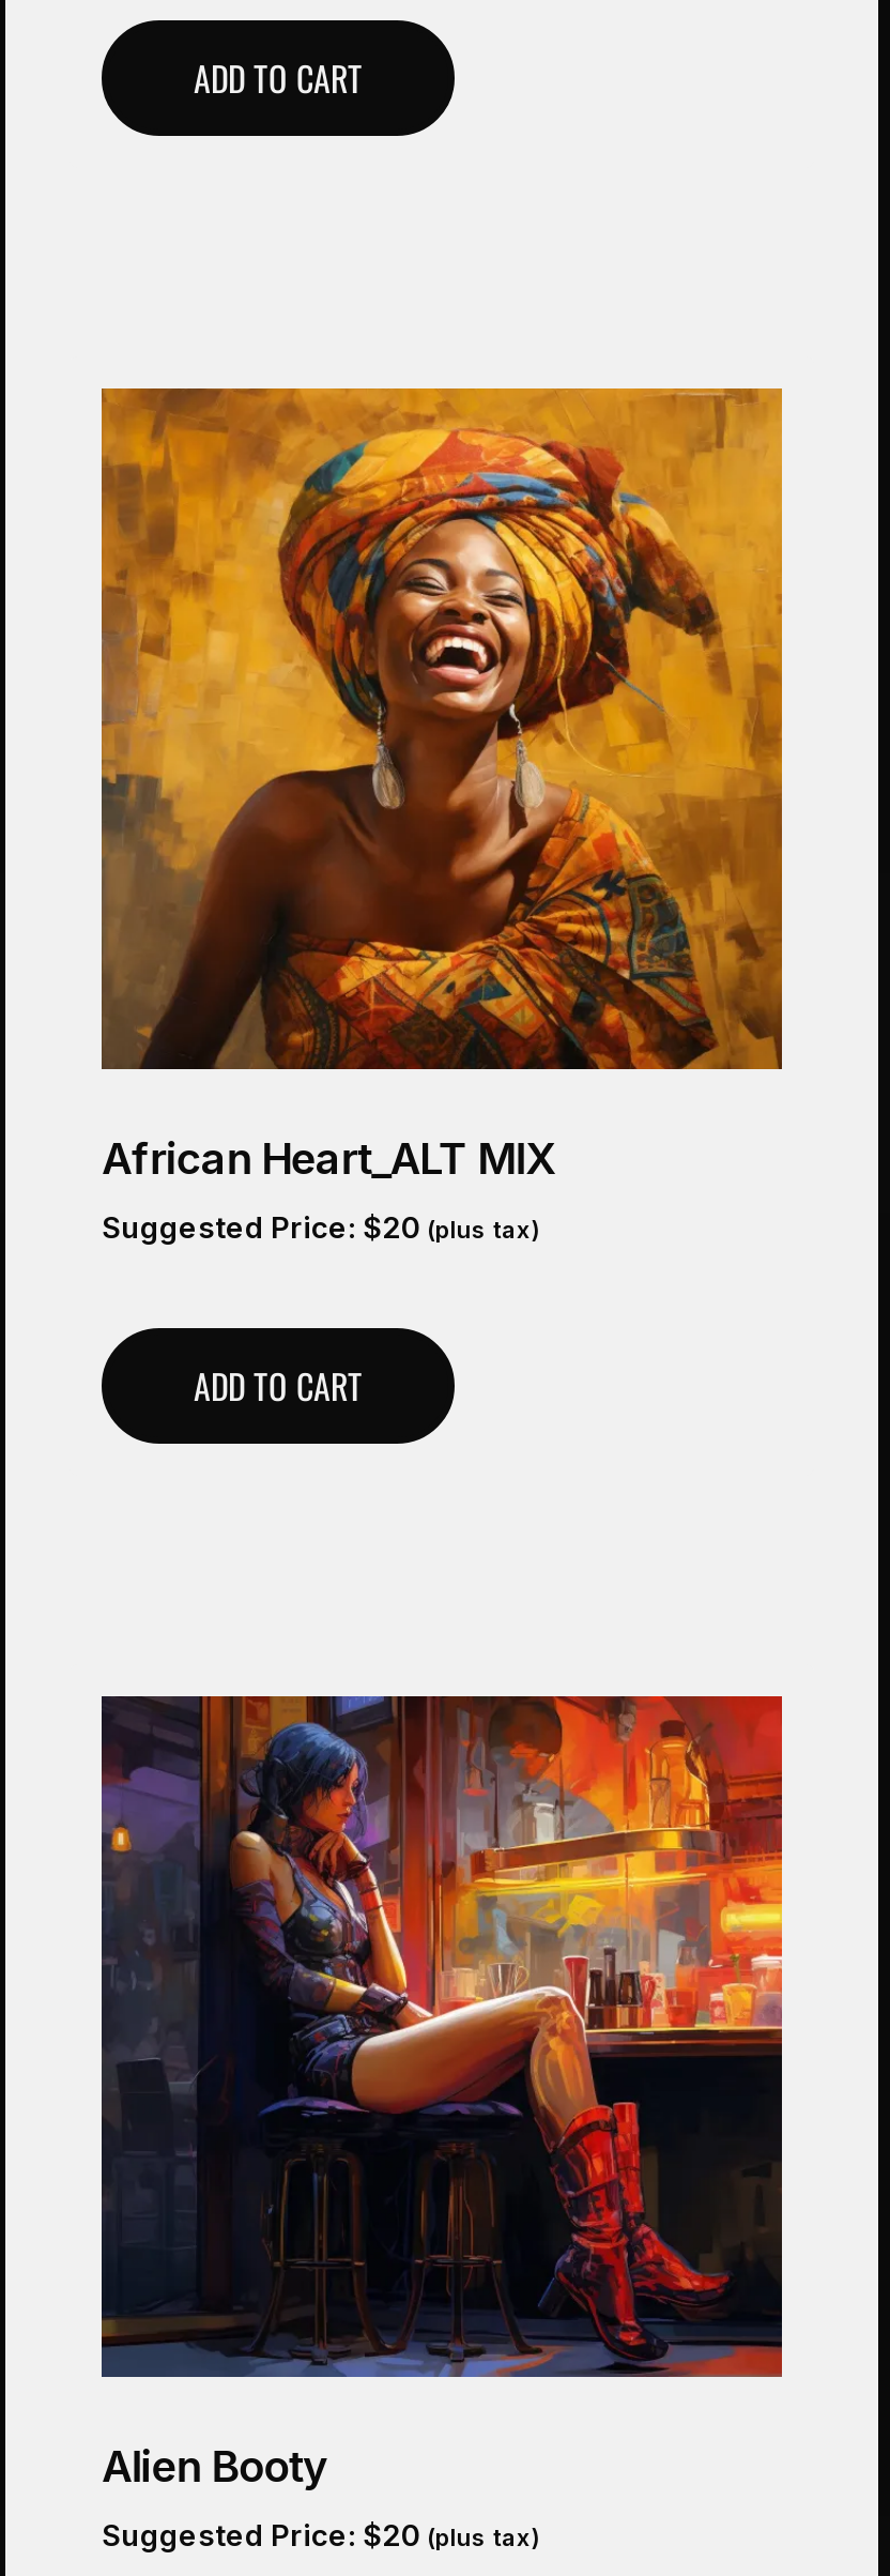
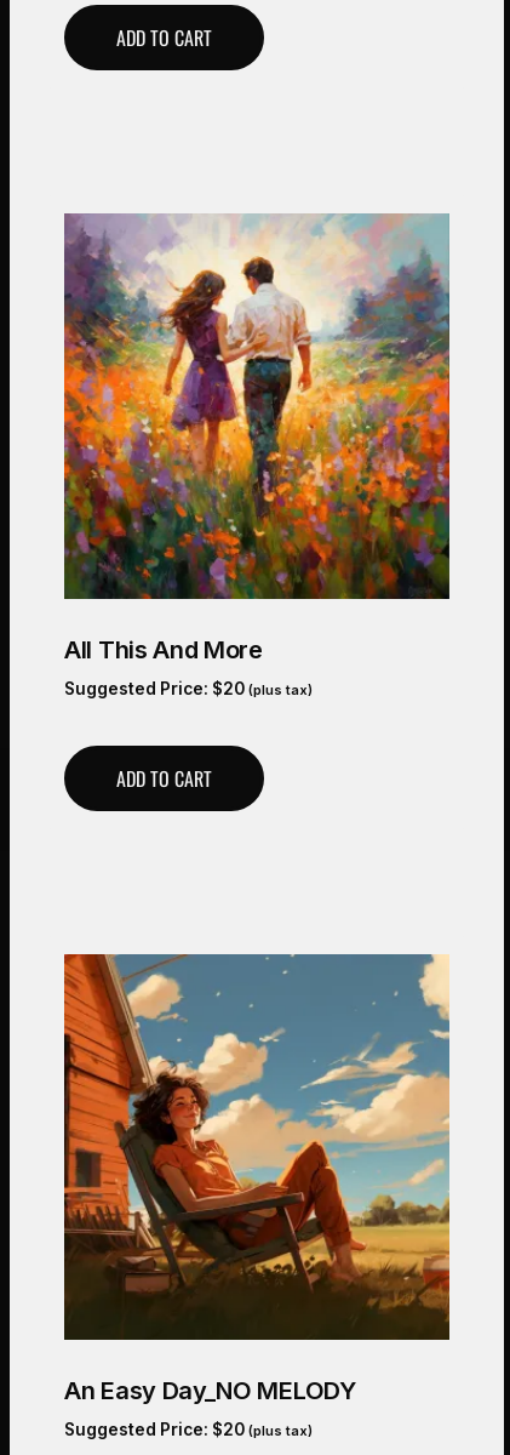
- [image]
- African Heart_ALT MIX
+ [image]
+ All This And More

- [image]
- Alien Booty
+ [image]
+ An Easy Day_NO MELODY
